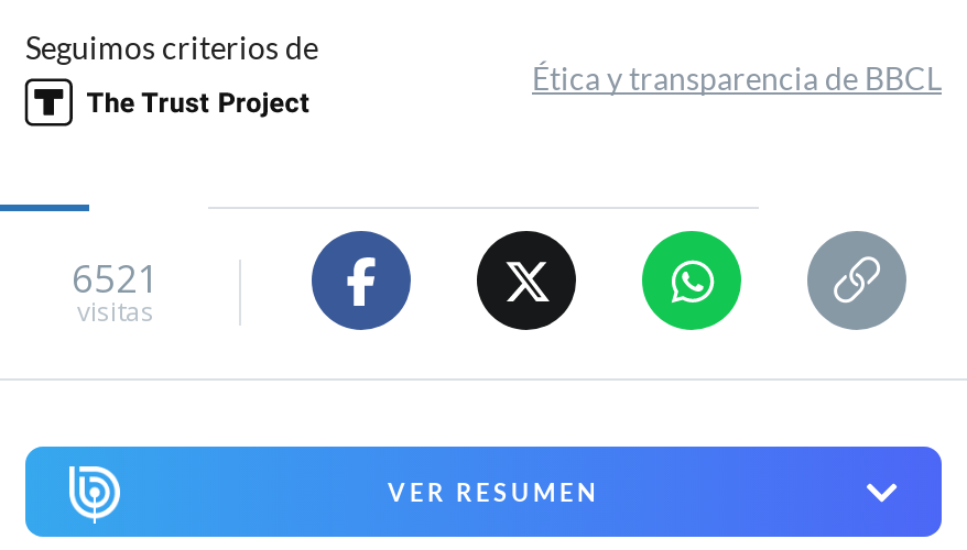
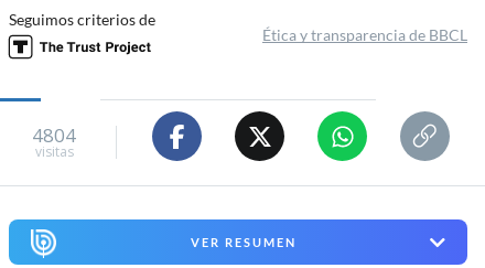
- 6521
+ 4804
